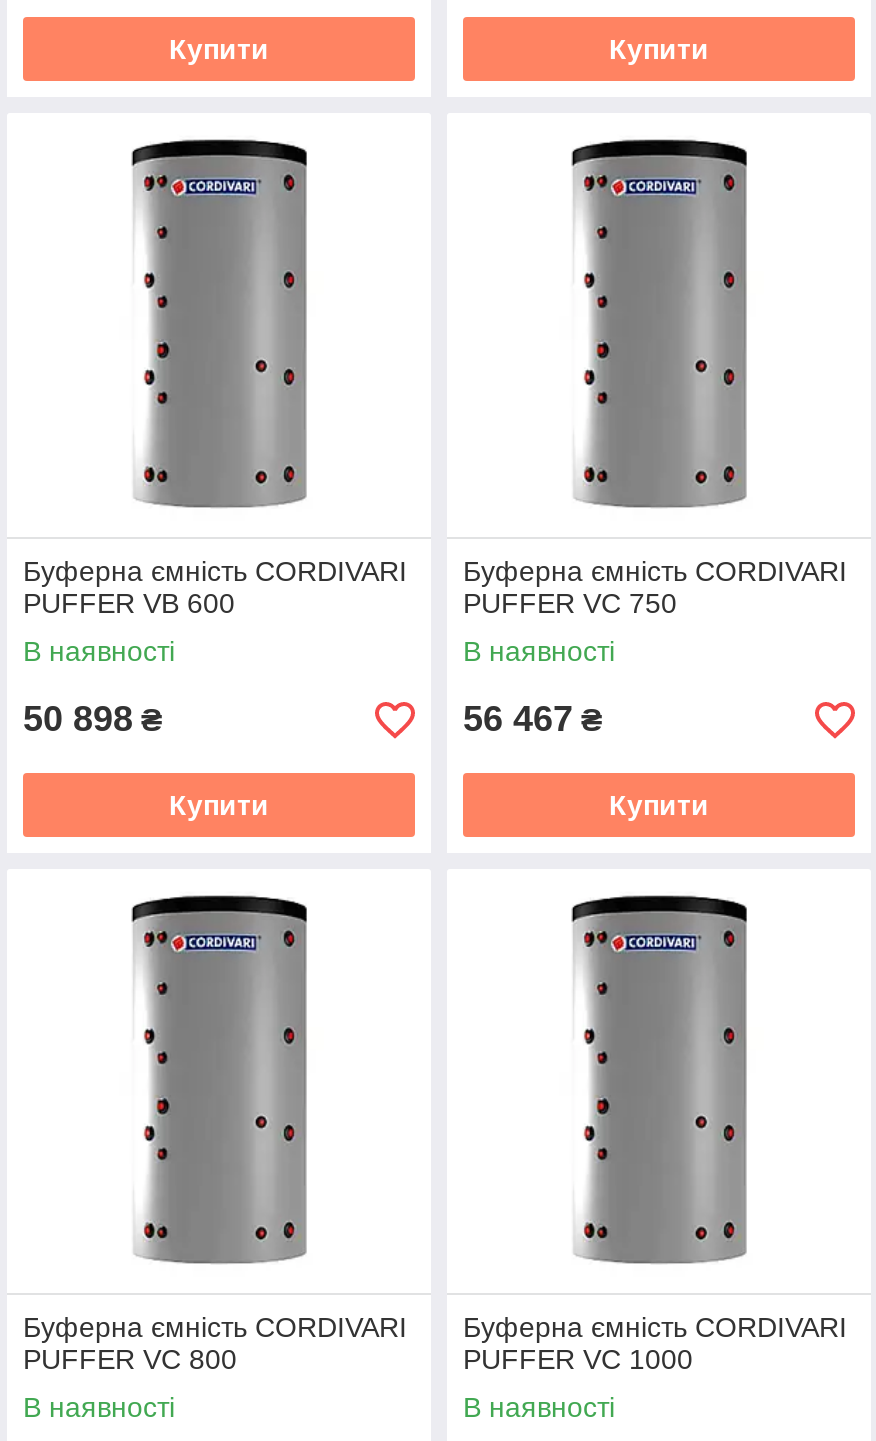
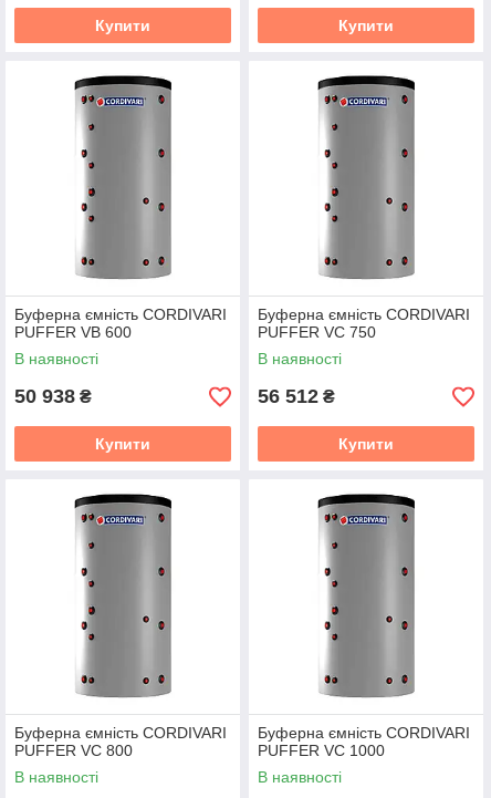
- 50 898 ₴
+ 50 938 ₴

- 56 467 ₴
+ 56 512 ₴
